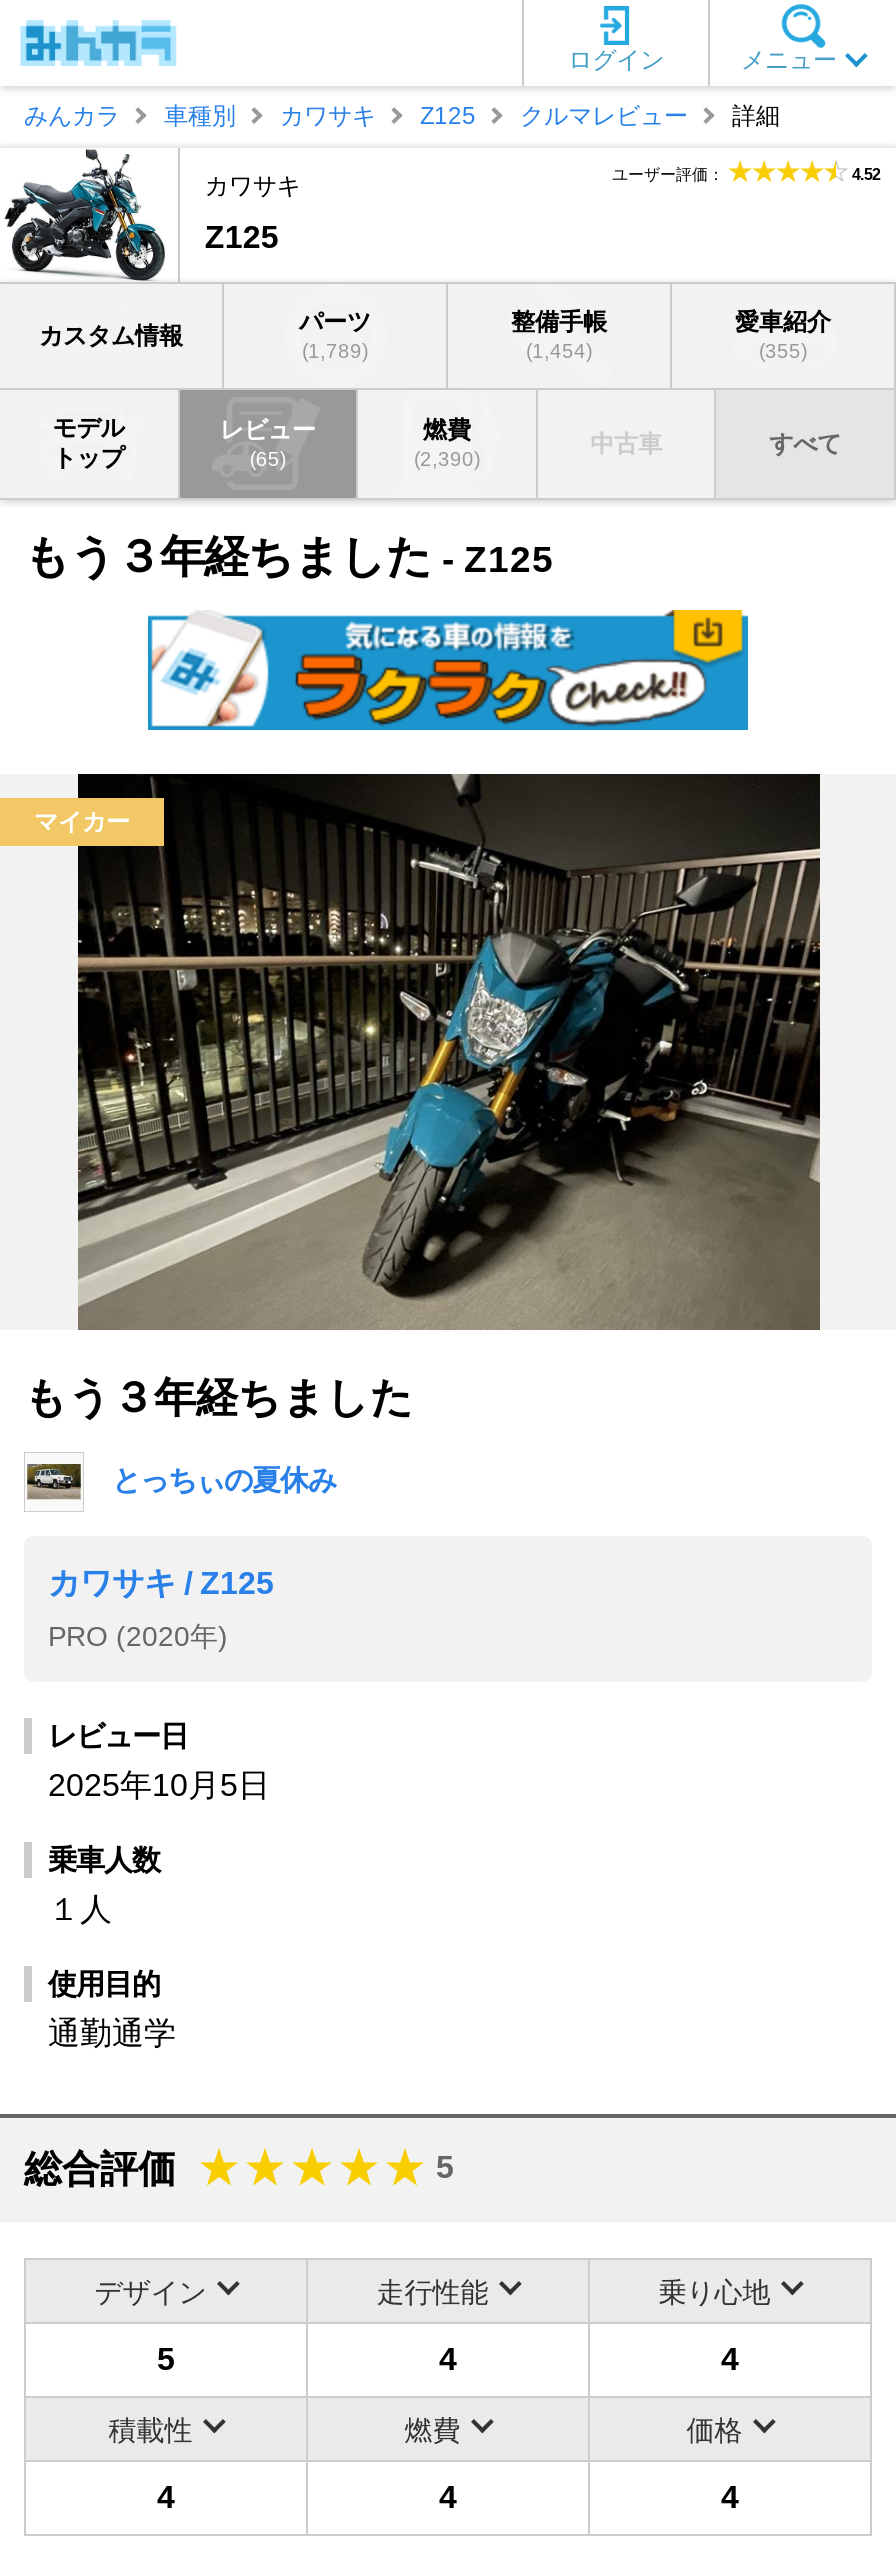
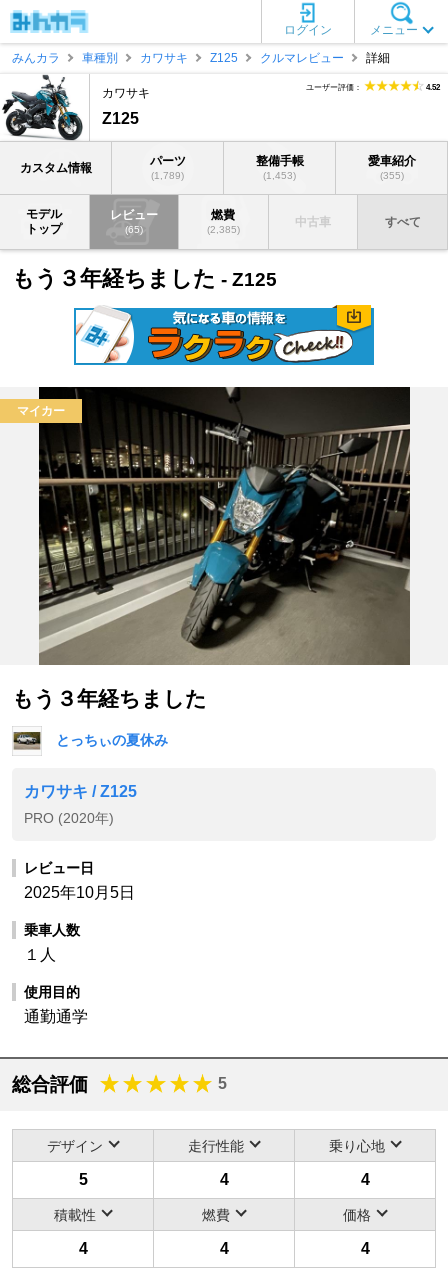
- (1,454)
+ (1,453)

- (2,390)
+ (2,385)
